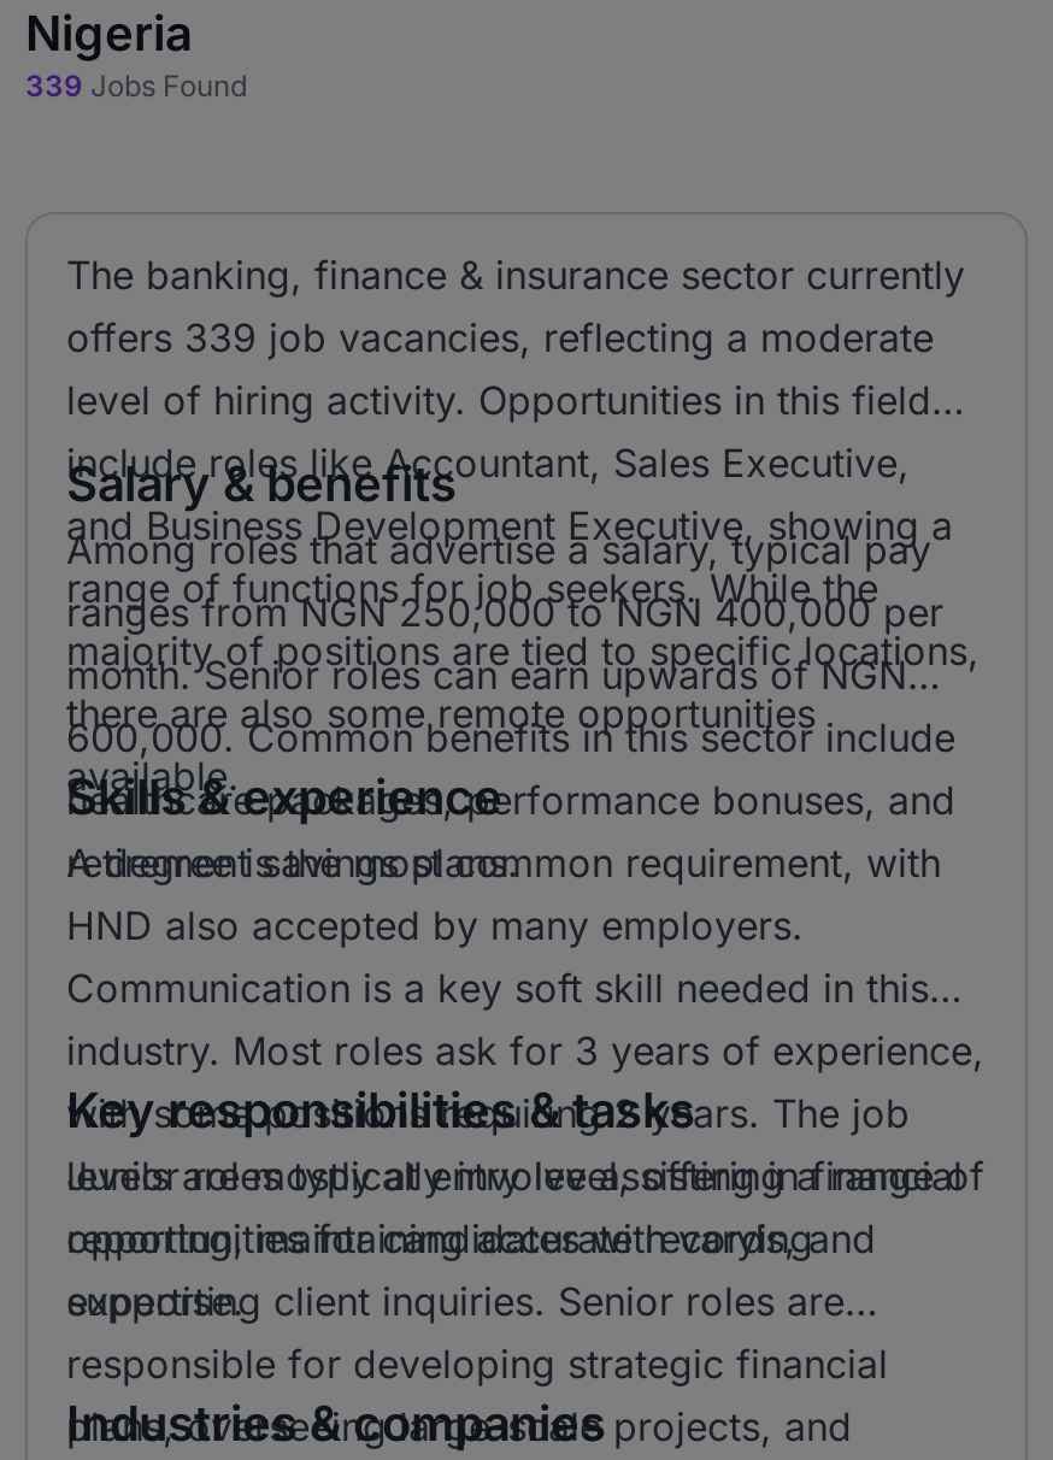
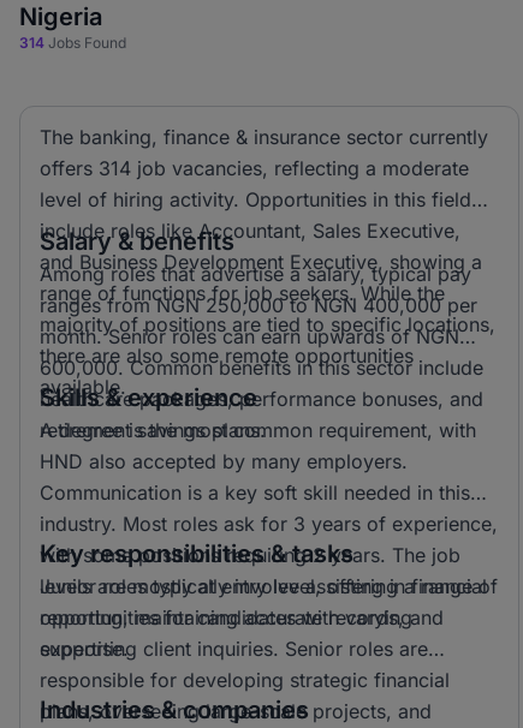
- 339 Jobs Found
+ 314 Jobs Found

- offers 339 job vacancies, reflecting a moderate
+ offers 314 job vacancies, reflecting a moderate
